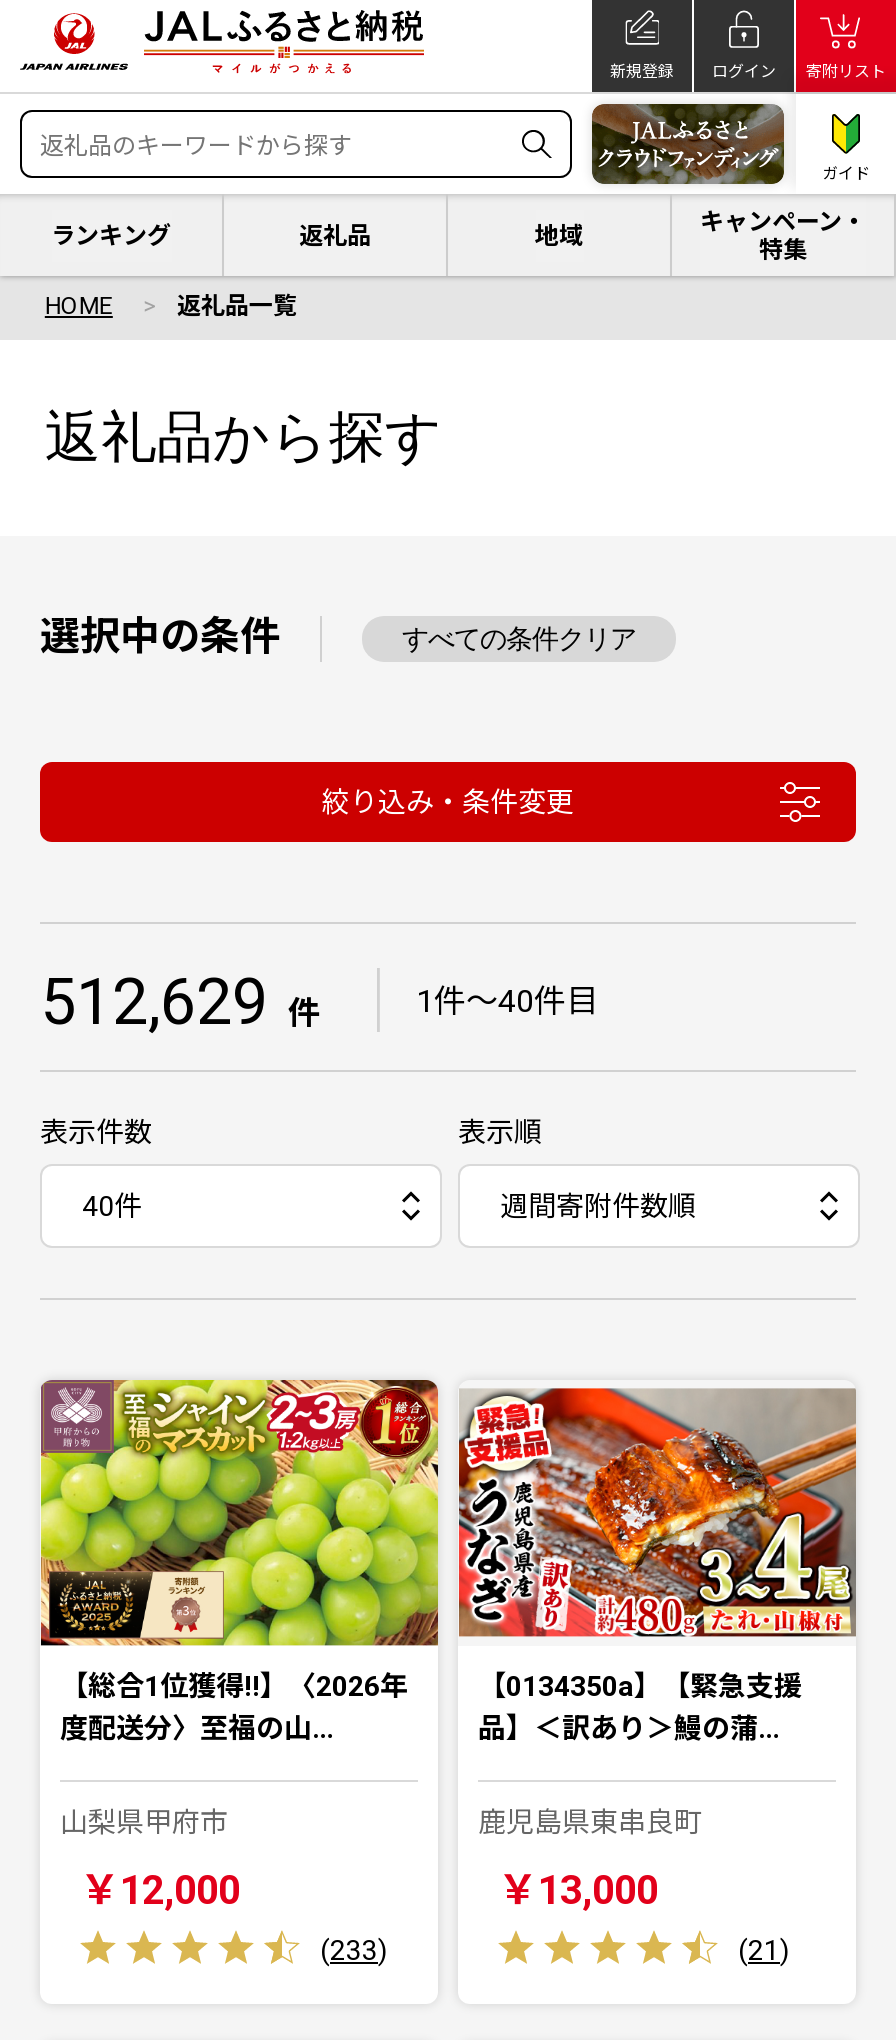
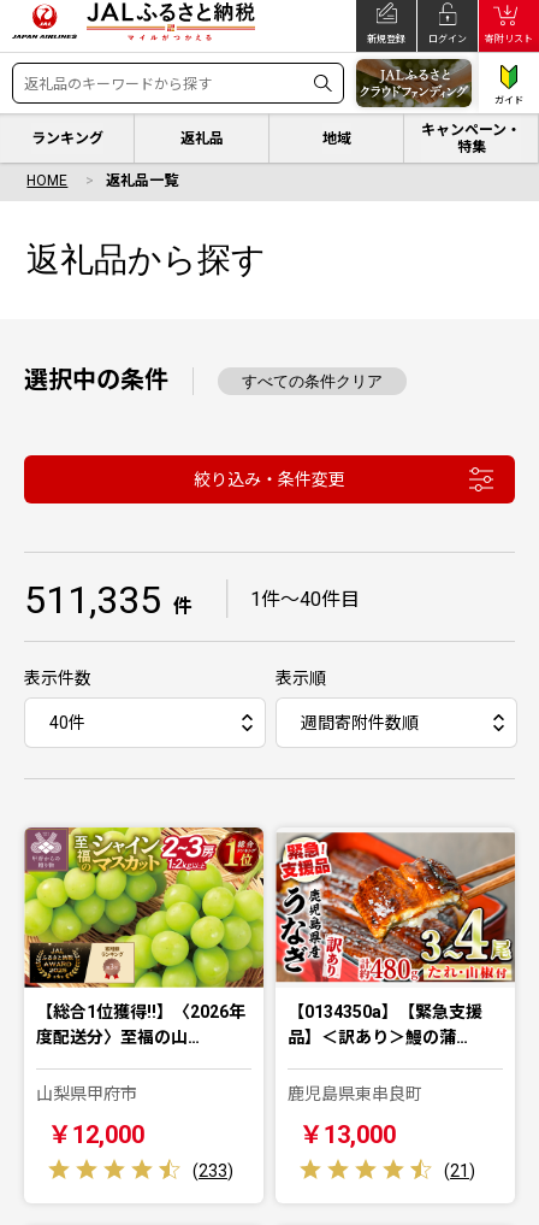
- 512,629 件 ｜ 1件〜40件目
+ 511,335 件 ｜ 1件〜40件目
